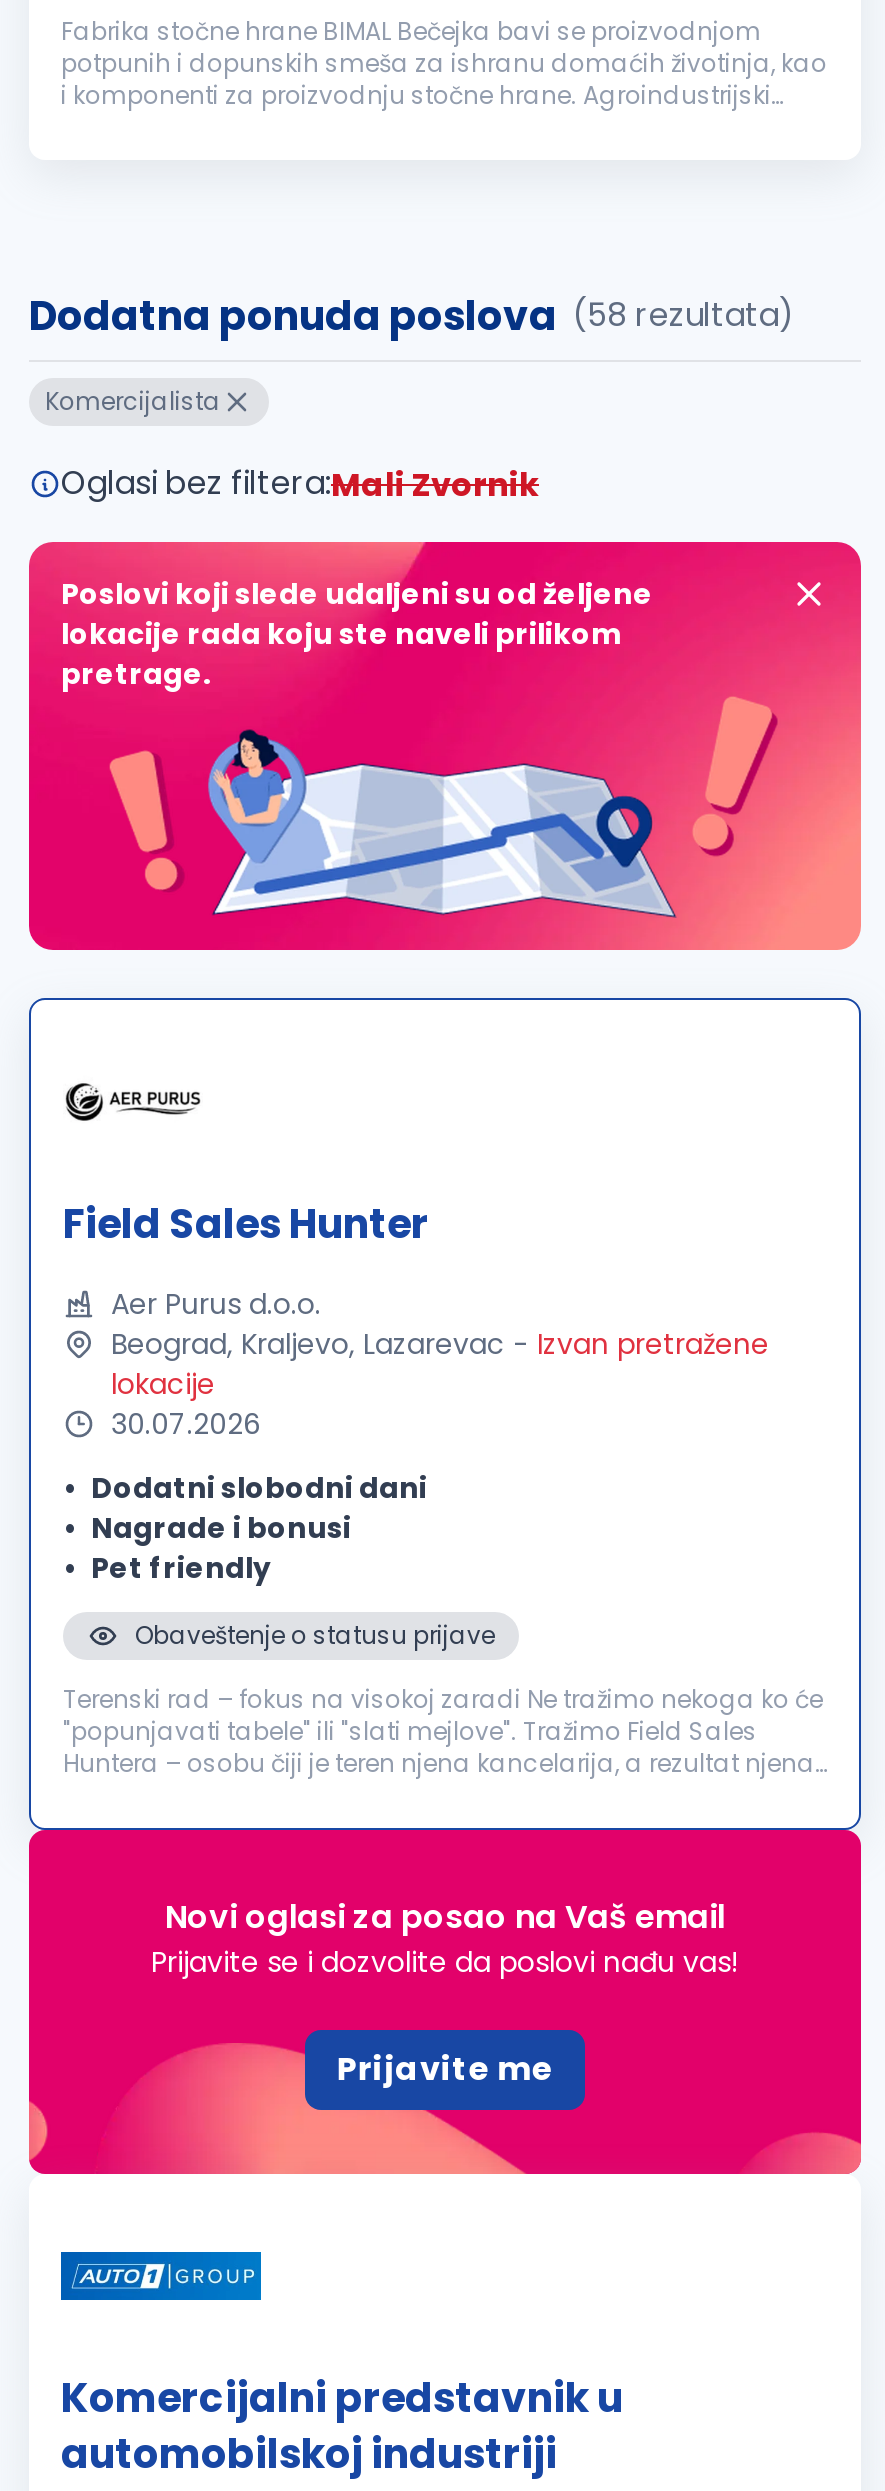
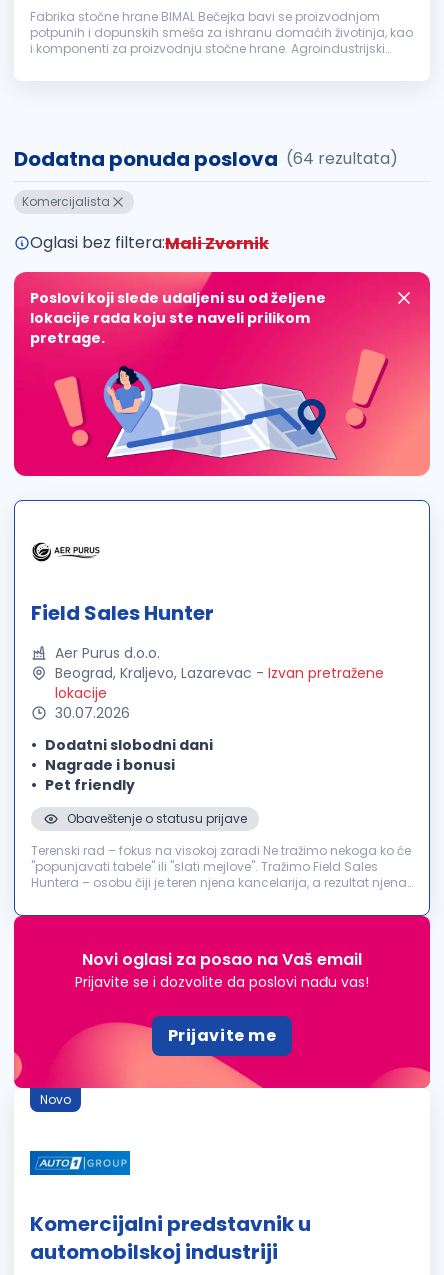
- Dodatna ponuda poslova (58 rezultata)
+ Dodatna ponuda poslova (64 rezultata)

+ Novo
